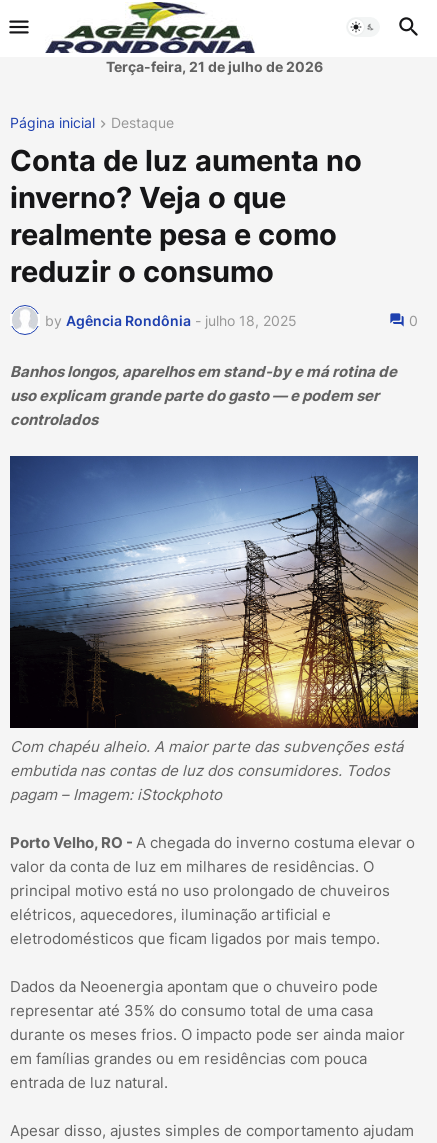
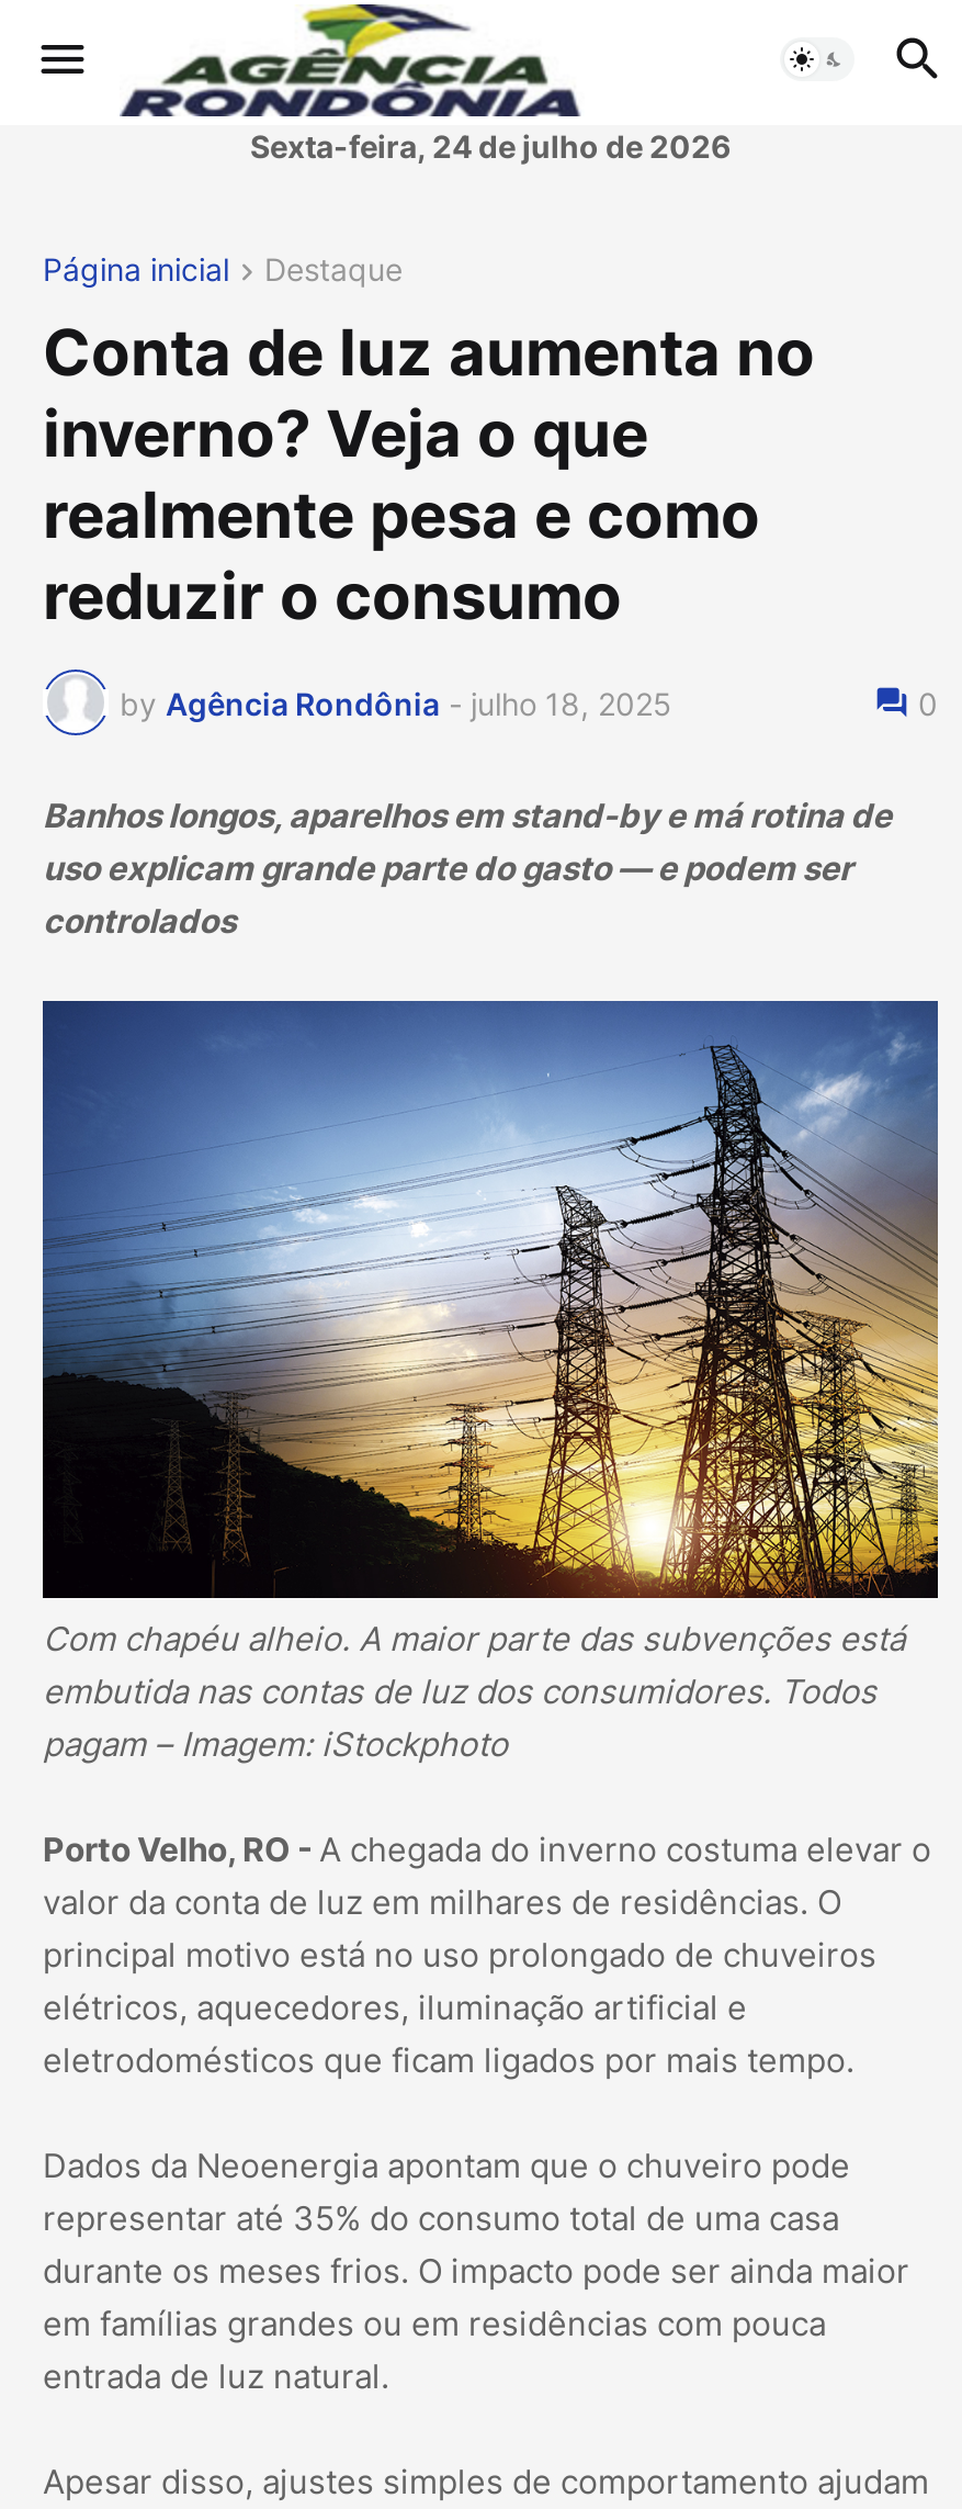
- Terça-feira, 21 de julho de 2026
+ Sexta-feira, 24 de julho de 2026
